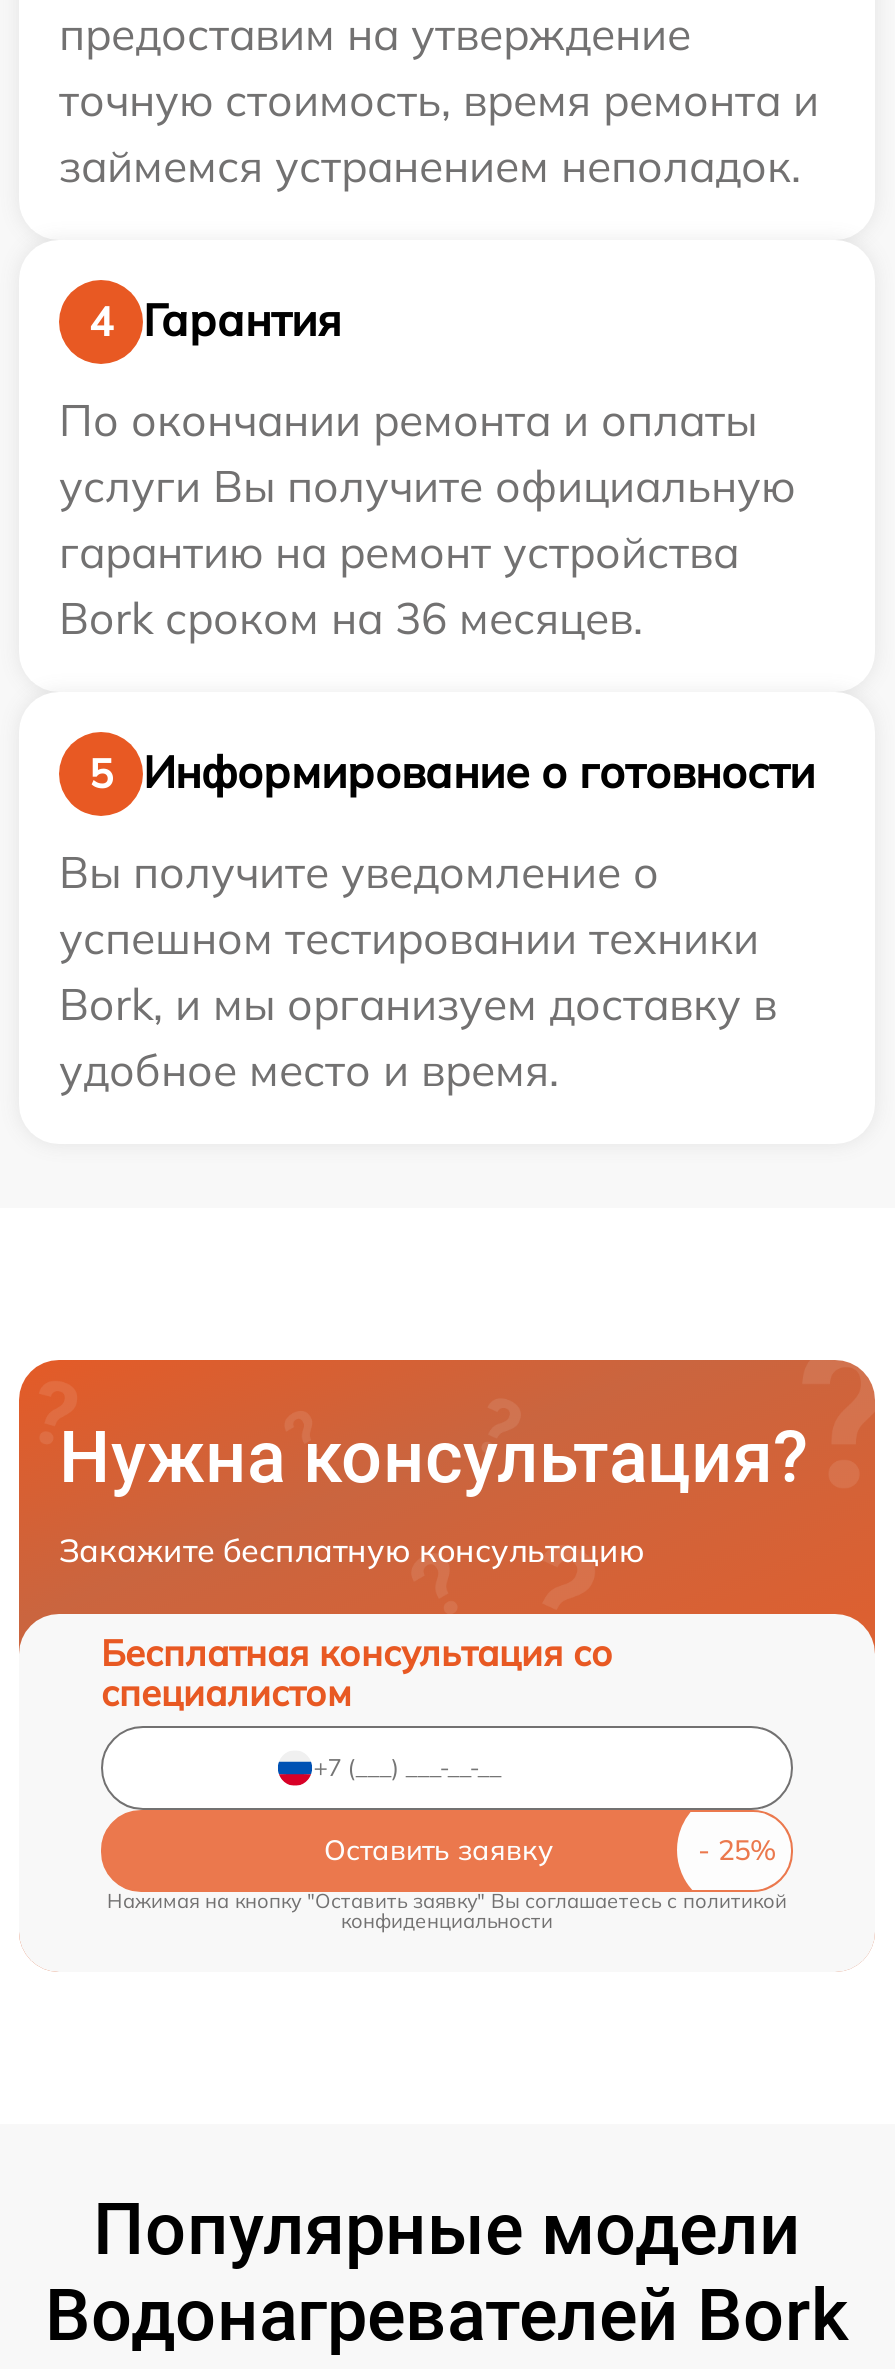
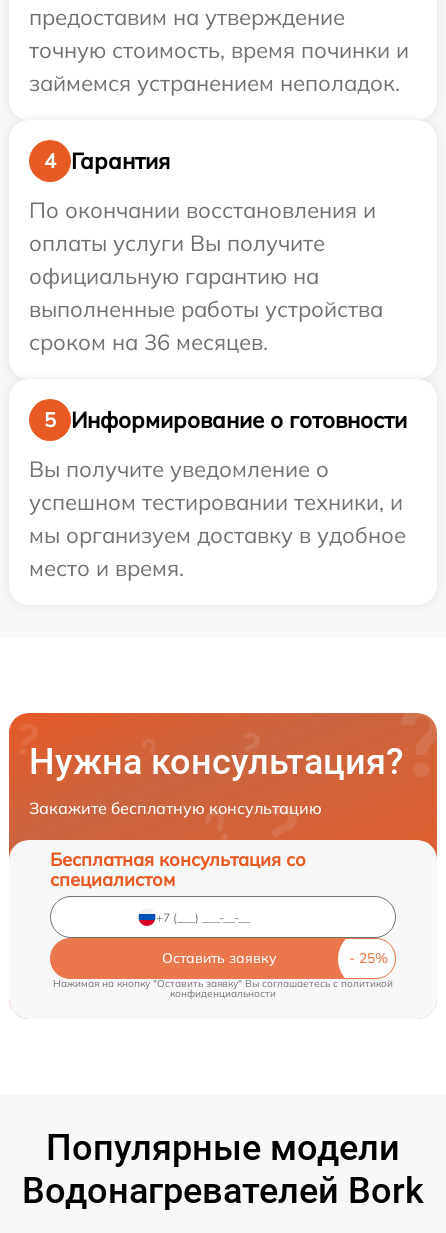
- точную стоимость, время ремонта и
+ точную стоимость, время починки и

- По окончании ремонта и оплаты
- услуги Вы получите официальную
- гарантию на ремонт устройства
- Bork сроком на 36 месяцев.
+ По окончании восстановления и
+ оплаты услуги Вы получите
+ официальную гарантию на
+ выполненные работы устройства
+ сроком на 36 месяцев.

- успешном тестировании техники
- Bork, и мы организуем доставку в
- удобное место и время.
+ успешном тестировании техники, и
+ мы организуем доставку в удобное
+ место и время.
